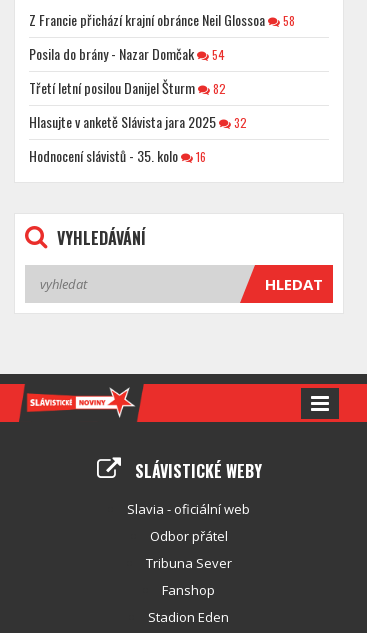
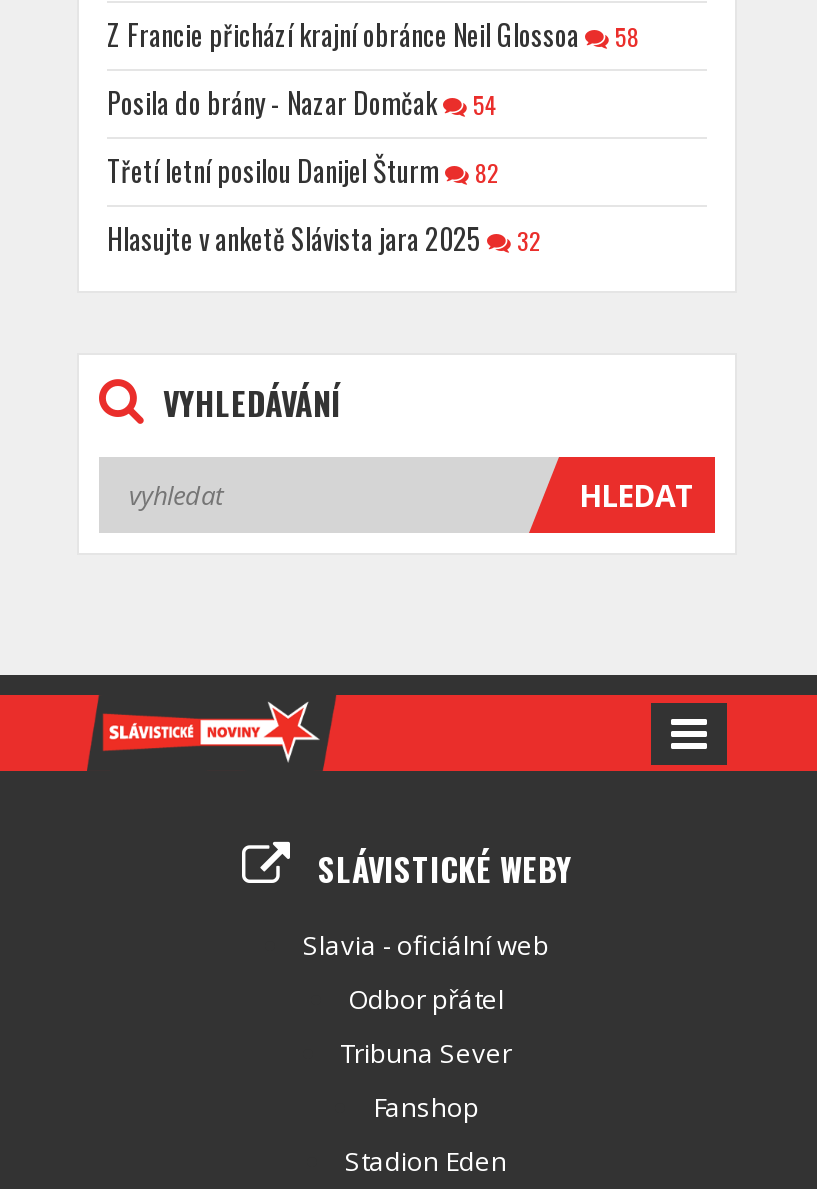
- Hodnocení slávistů - 35. kolo
- 16
